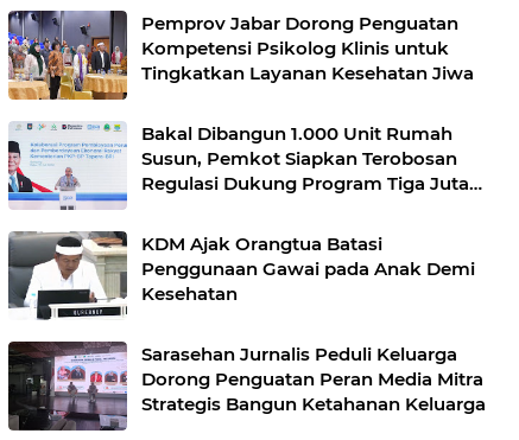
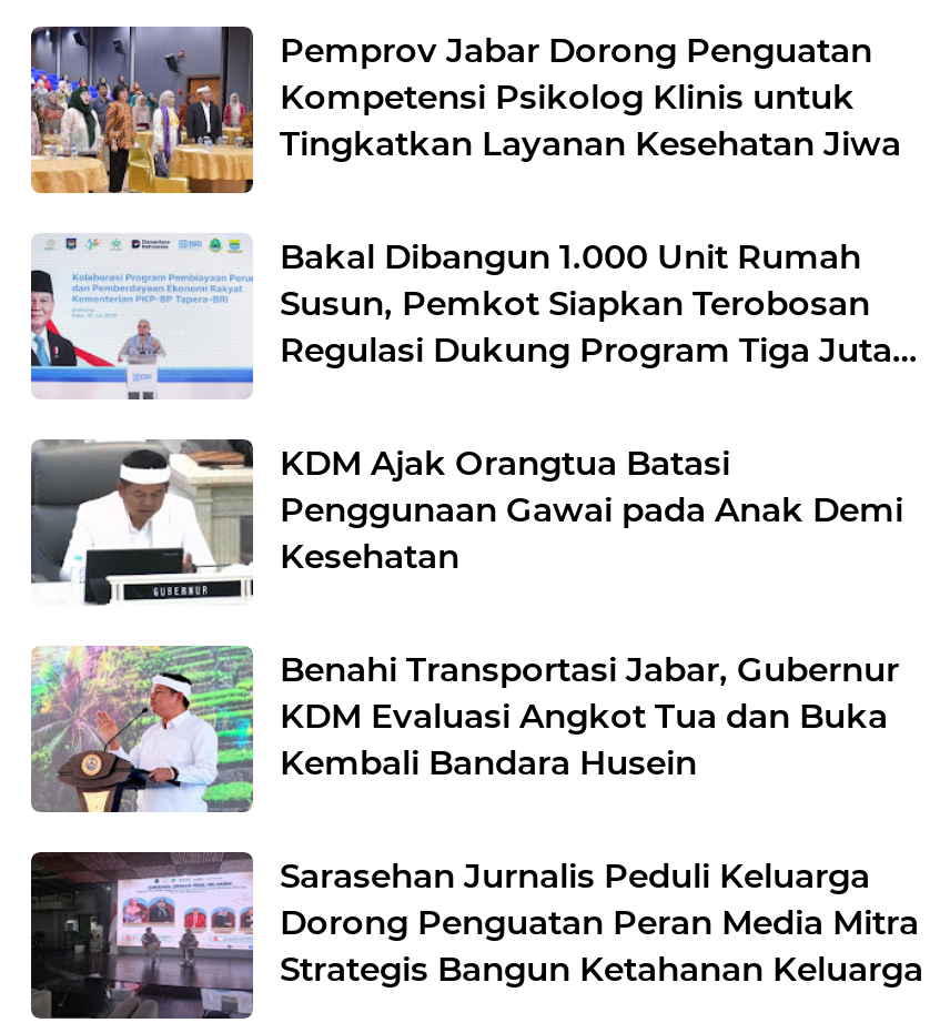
+ [image]
+ Benahi Transportasi Jabar, Gubernur
+ KDM Evaluasi Angkot Tua dan Buka
+ Kembali Bandara Husein
